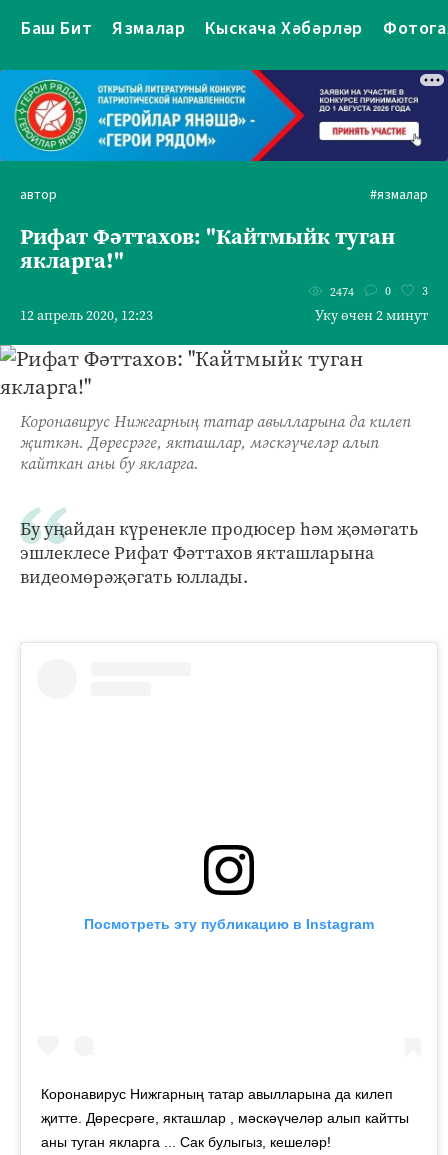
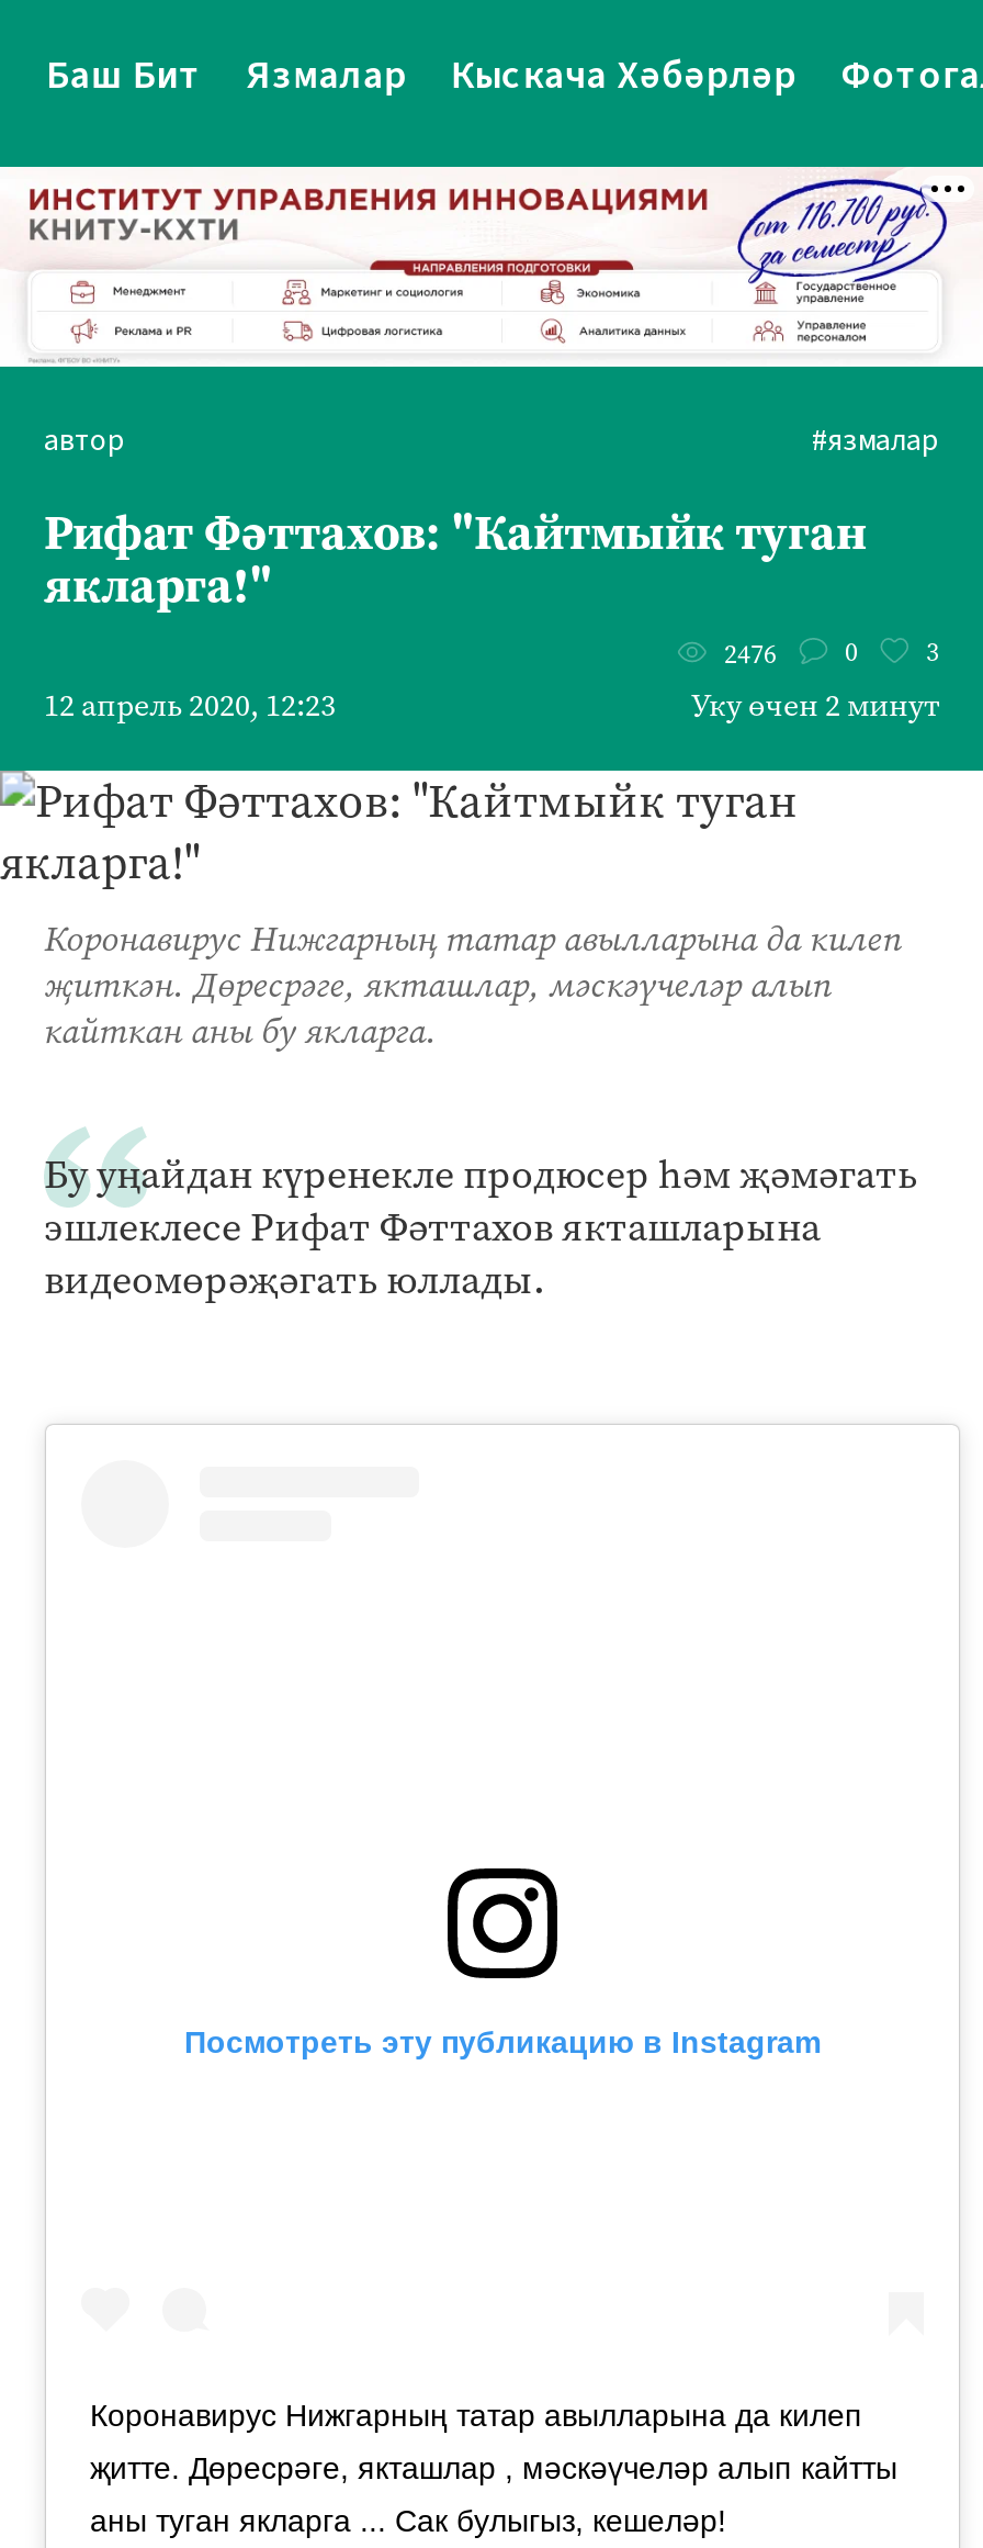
- [image]
+ [image]

- 2474 0 3
+ 2476 0 3
